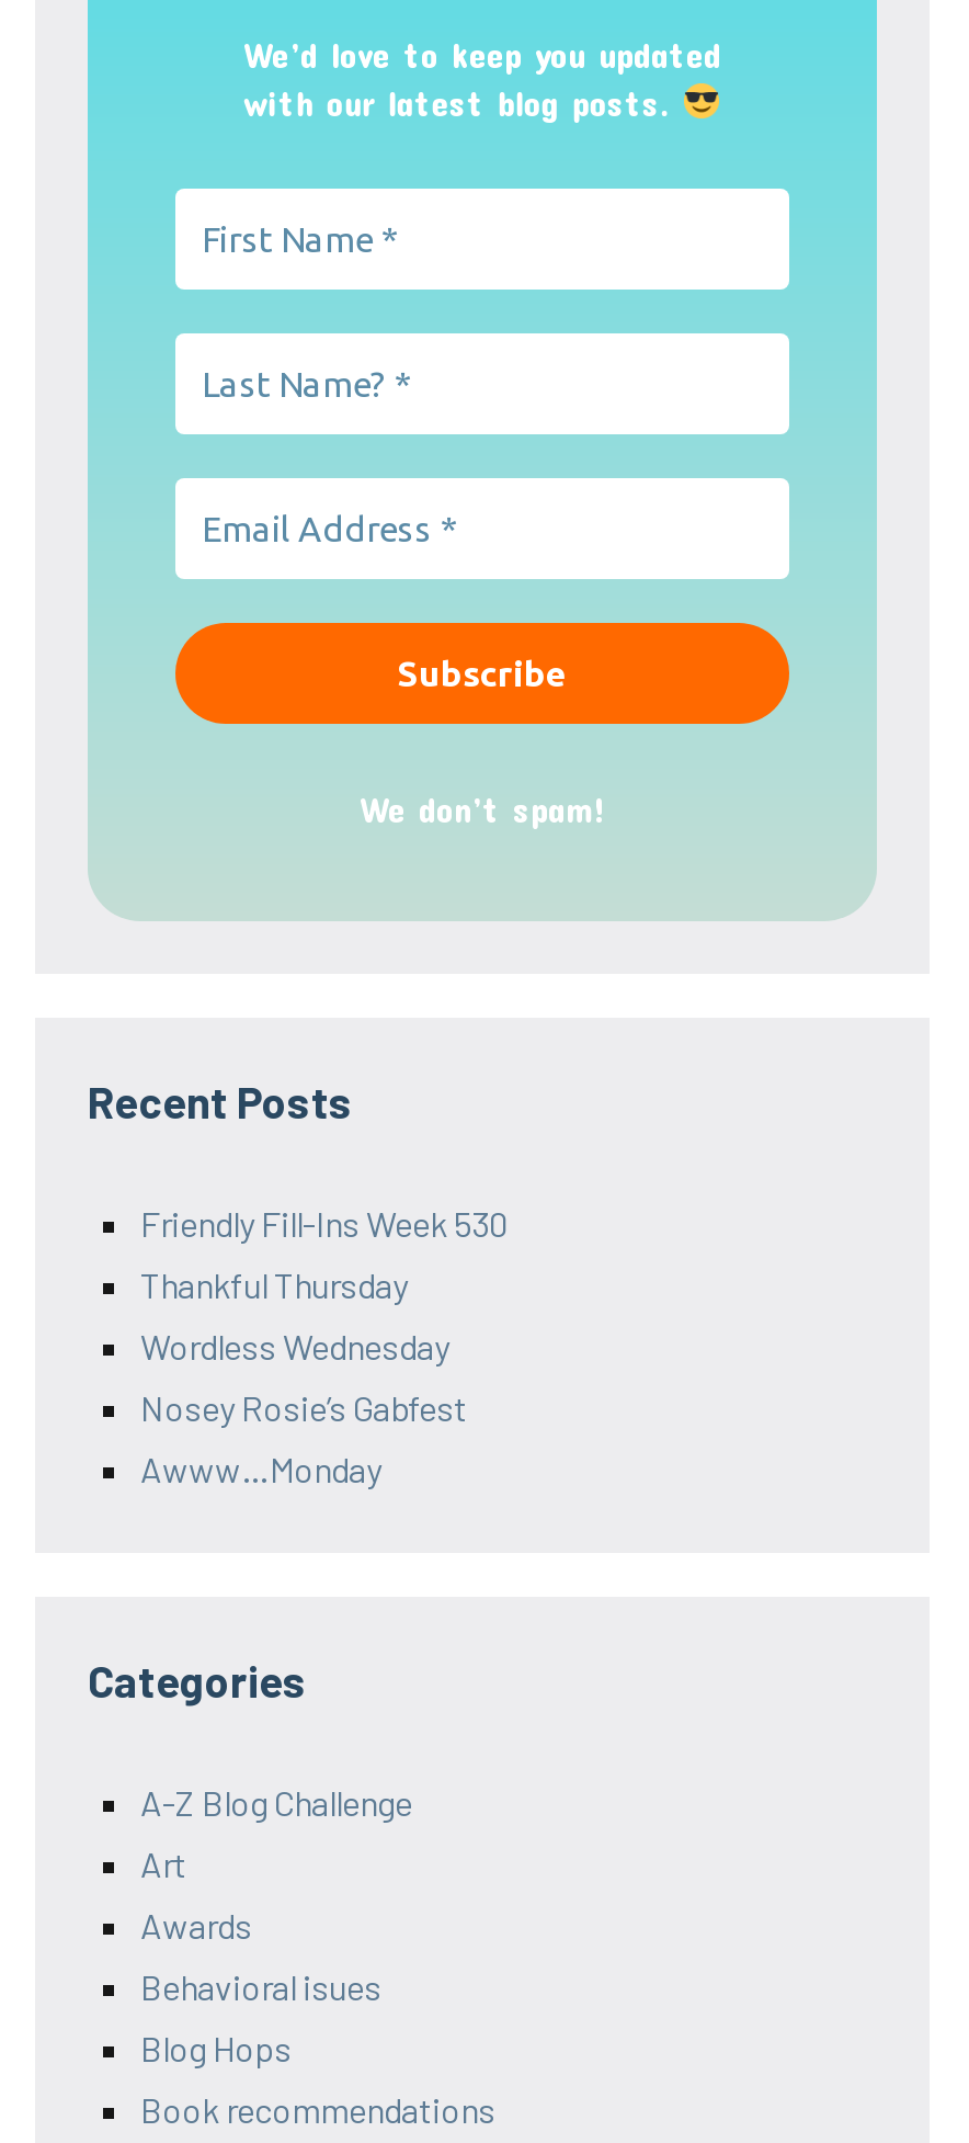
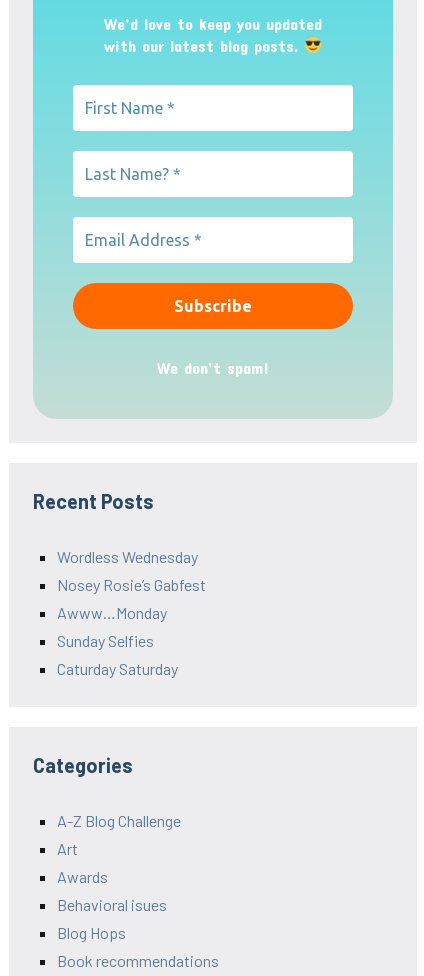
- Friendly Fill-Ins Week 530
- Thankful Thursday

moved up: Wordless Wednesday | Nosey Rosie’s Gabfest | Awww…Monday

+ Sunday Selfies
+ Caturday Saturday
